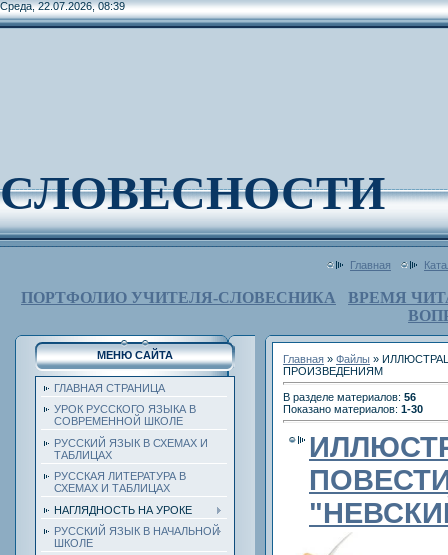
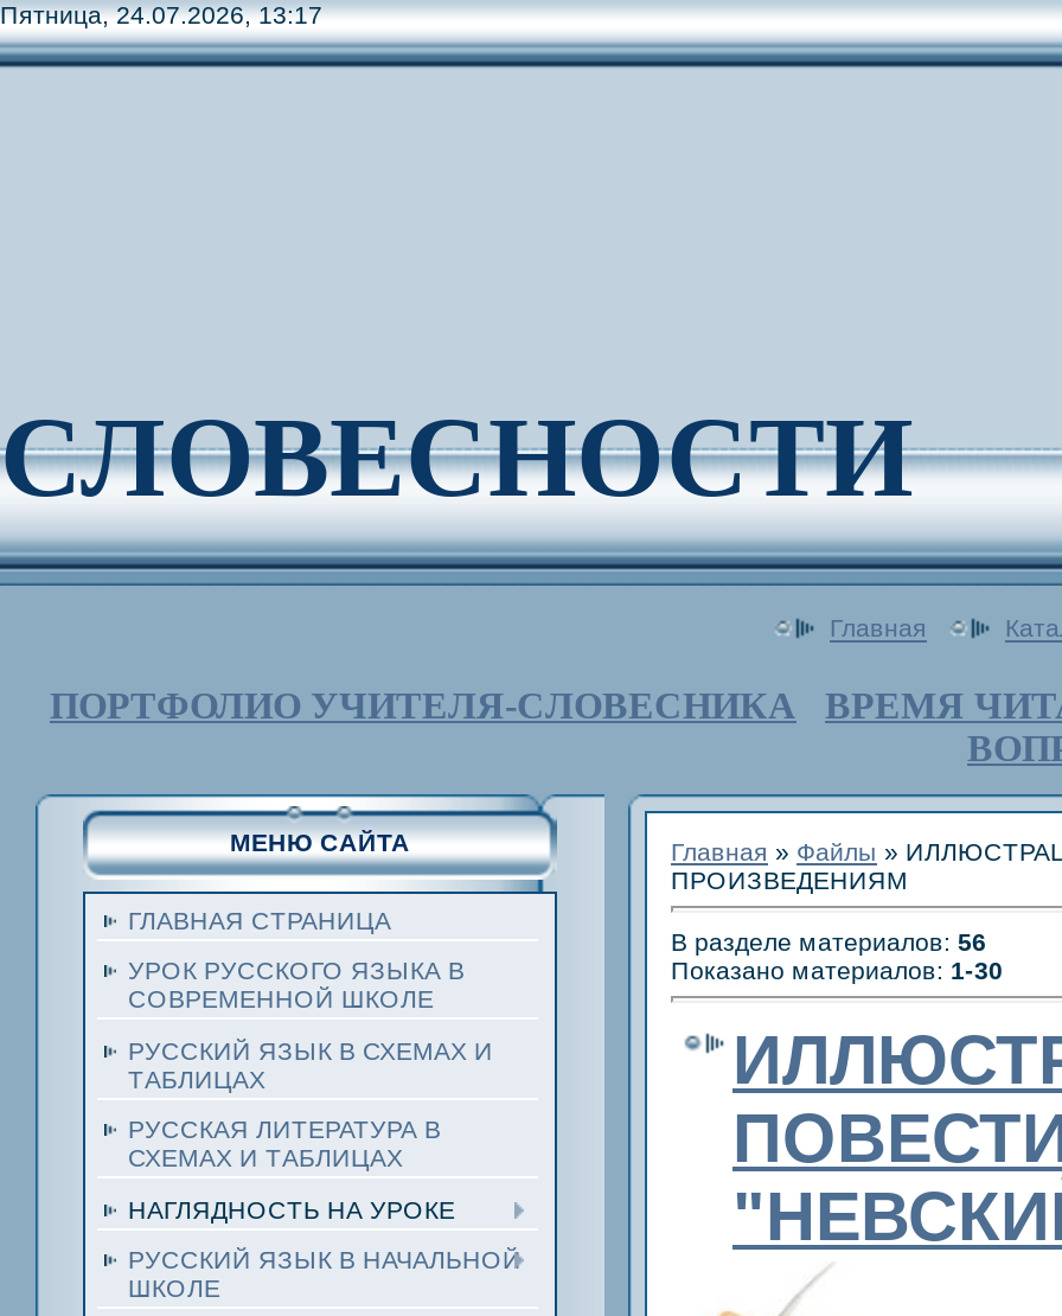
- Среда, 22.07.2026, 08:39
+ Пятница, 24.07.2026, 13:17
